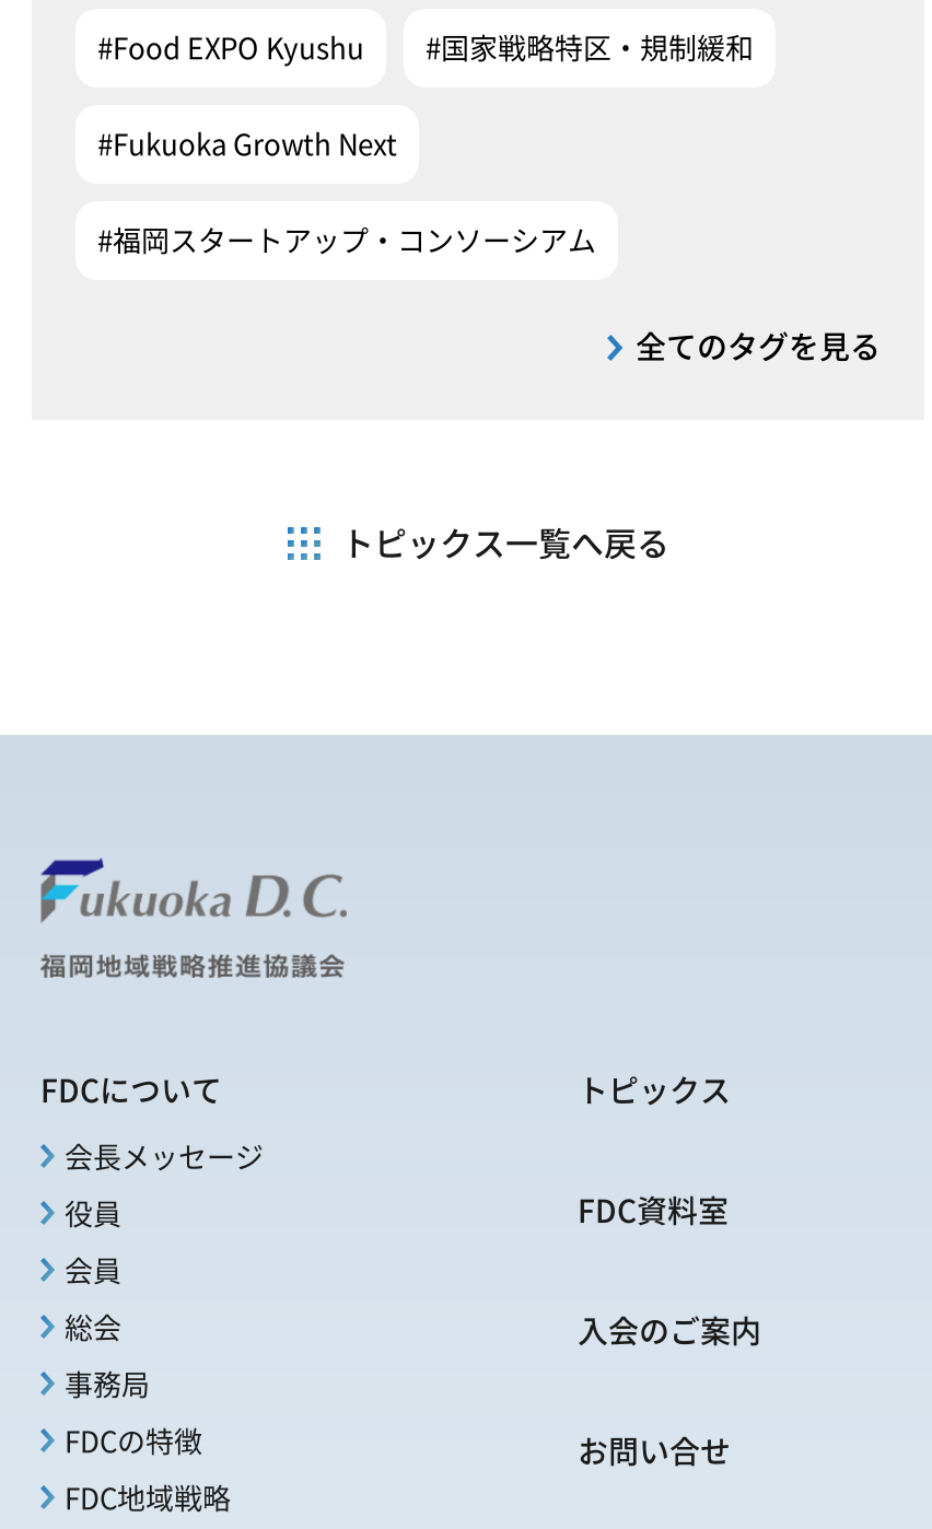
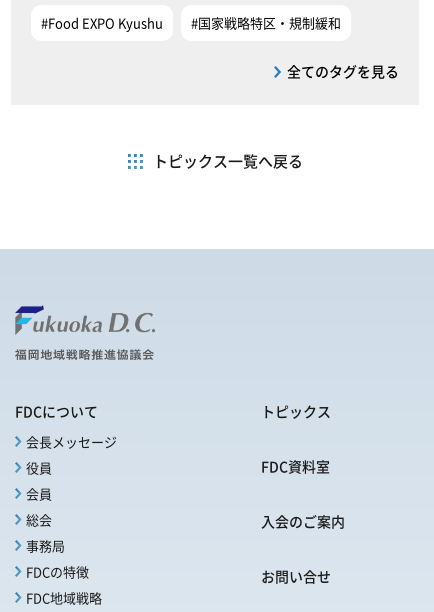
- #Fukuoka Growth Next
- #福岡スタートアップ・コンソーシアム
